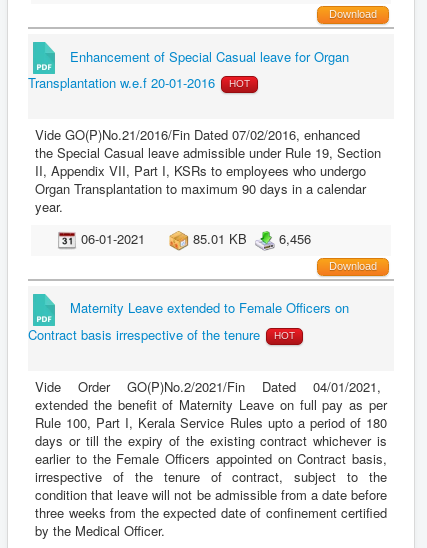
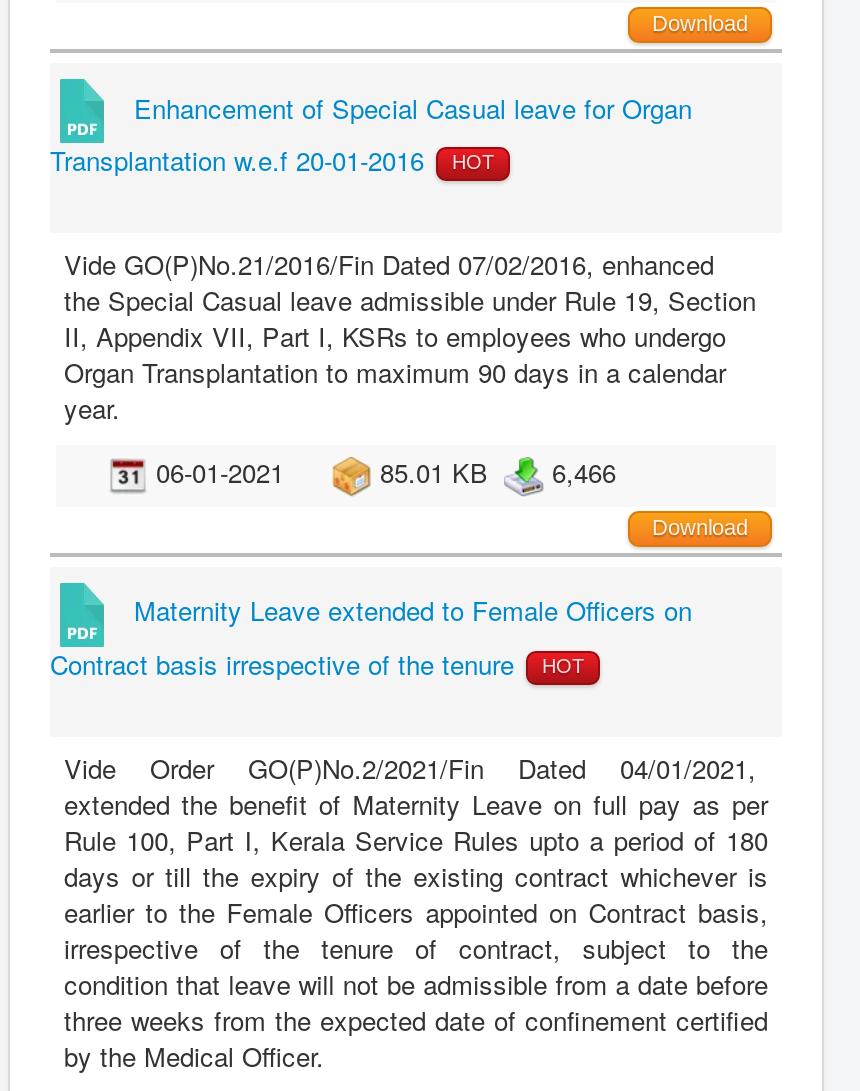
- 85.01 KB 6,456
+ 85.01 KB 6,466
